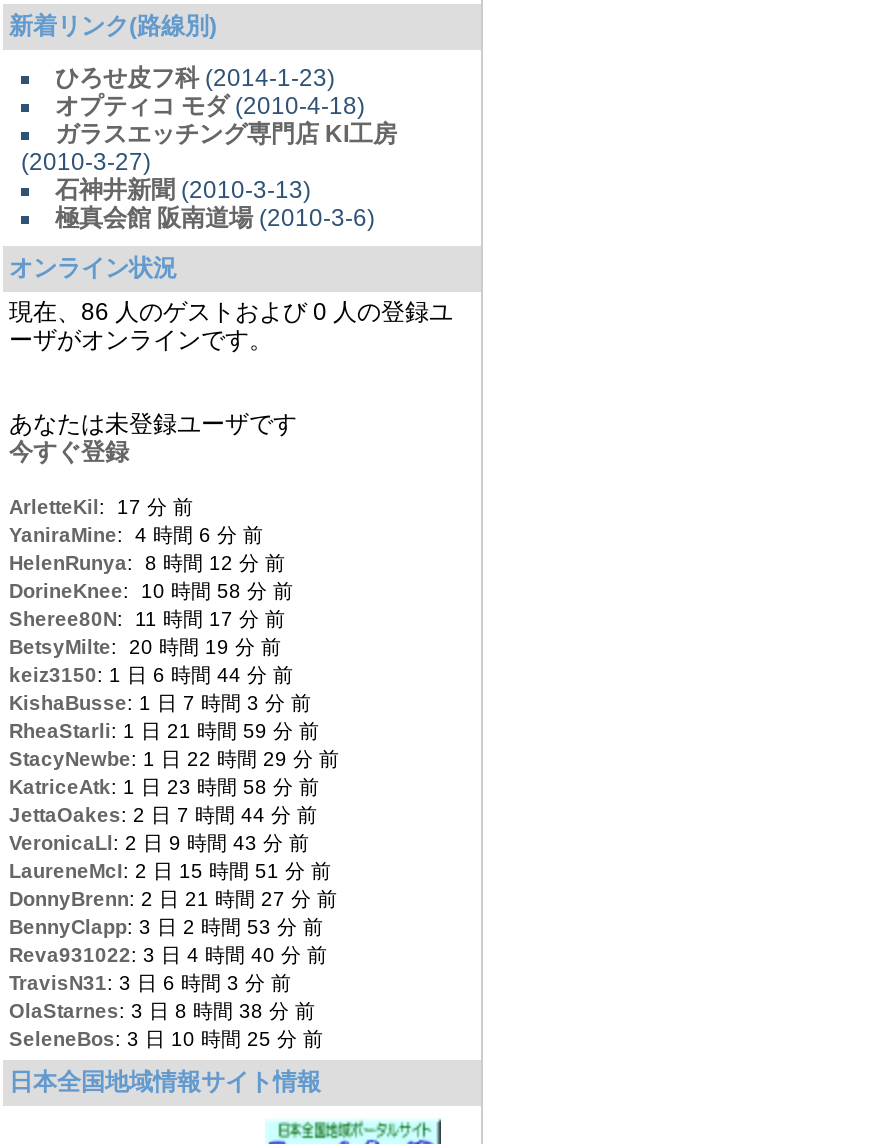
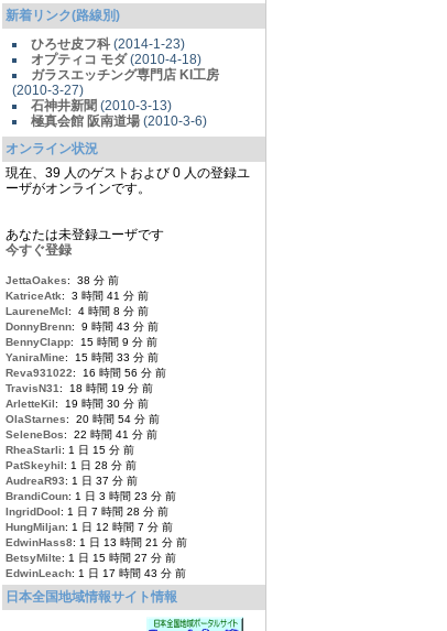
- 現在、86 人のゲストおよび 0 人の登録ユ
+ 現在、39 人のゲストおよび 0 人の登録ユ

- ArletteKil: 17 分 前
- YaniraMine: 4 時間 6 分 前
- HelenRunya: 8 時間 12 分 前
- DorineKnee: 10 時間 58 分 前
- Sheree80N: 11 時間 17 分 前
- BetsyMilte: 20 時間 19 分 前
- keiz3150: 1 日 6 時間 44 分 前
- KishaBusse: 1 日 7 時間 3 分 前
- RheaStarli: 1 日 21 時間 59 分 前
- StacyNewbe: 1 日 22 時間 29 分 前
- KatriceAtk: 1 日 23 時間 58 分 前
- JettaOakes: 2 日 7 時間 44 分 前
- VeronicaLl: 2 日 9 時間 43 分 前
- LaureneMcI: 2 日 15 時間 51 分 前
- DonnyBrenn: 2 日 21 時間 27 分 前
- BennyClapp: 3 日 2 時間 53 分 前
- Reva931022: 3 日 4 時間 40 分 前
- TravisN31: 3 日 6 時間 3 分 前
- OlaStarnes: 3 日 8 時間 38 分 前
- SeleneBos: 3 日 10 時間 25 分 前
+ JettaOakes: 38 分 前
+ KatriceAtk: 3 時間 41 分 前
+ LaureneMcI: 4 時間 8 分 前
+ DonnyBrenn: 9 時間 43 分 前
+ BennyClapp: 15 時間 9 分 前
+ YaniraMine: 15 時間 33 分 前
+ Reva931022: 16 時間 56 分 前
+ TravisN31: 18 時間 19 分 前
+ ArletteKil: 19 時間 30 分 前
+ OlaStarnes: 20 時間 54 分 前
+ SeleneBos: 22 時間 41 分 前
+ RheaStarli: 1 日 15 分 前
+ PatSkeyhil: 1 日 28 分 前
+ AudreaR93: 1 日 37 分 前
+ BrandiCoun: 1 日 3 時間 23 分 前
+ IngridDool: 1 日 7 時間 28 分 前
+ HungMiljan: 1 日 12 時間 7 分 前
+ EdwinHass8: 1 日 13 時間 21 分 前
+ BetsyMilte: 1 日 15 時間 27 分 前
+ EdwinLeach: 1 日 17 時間 43 分 前
